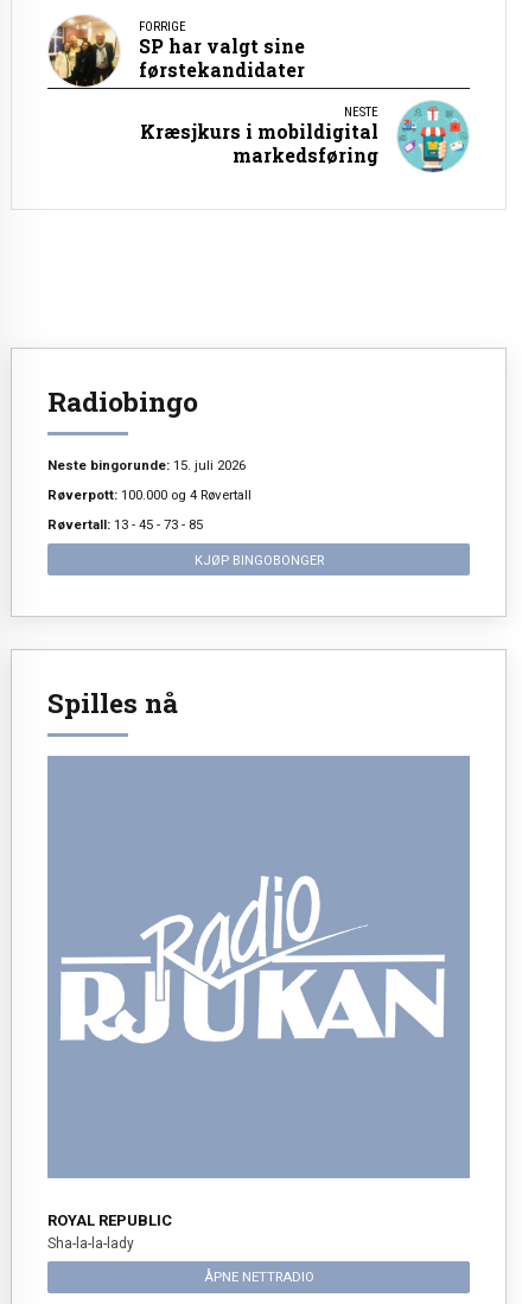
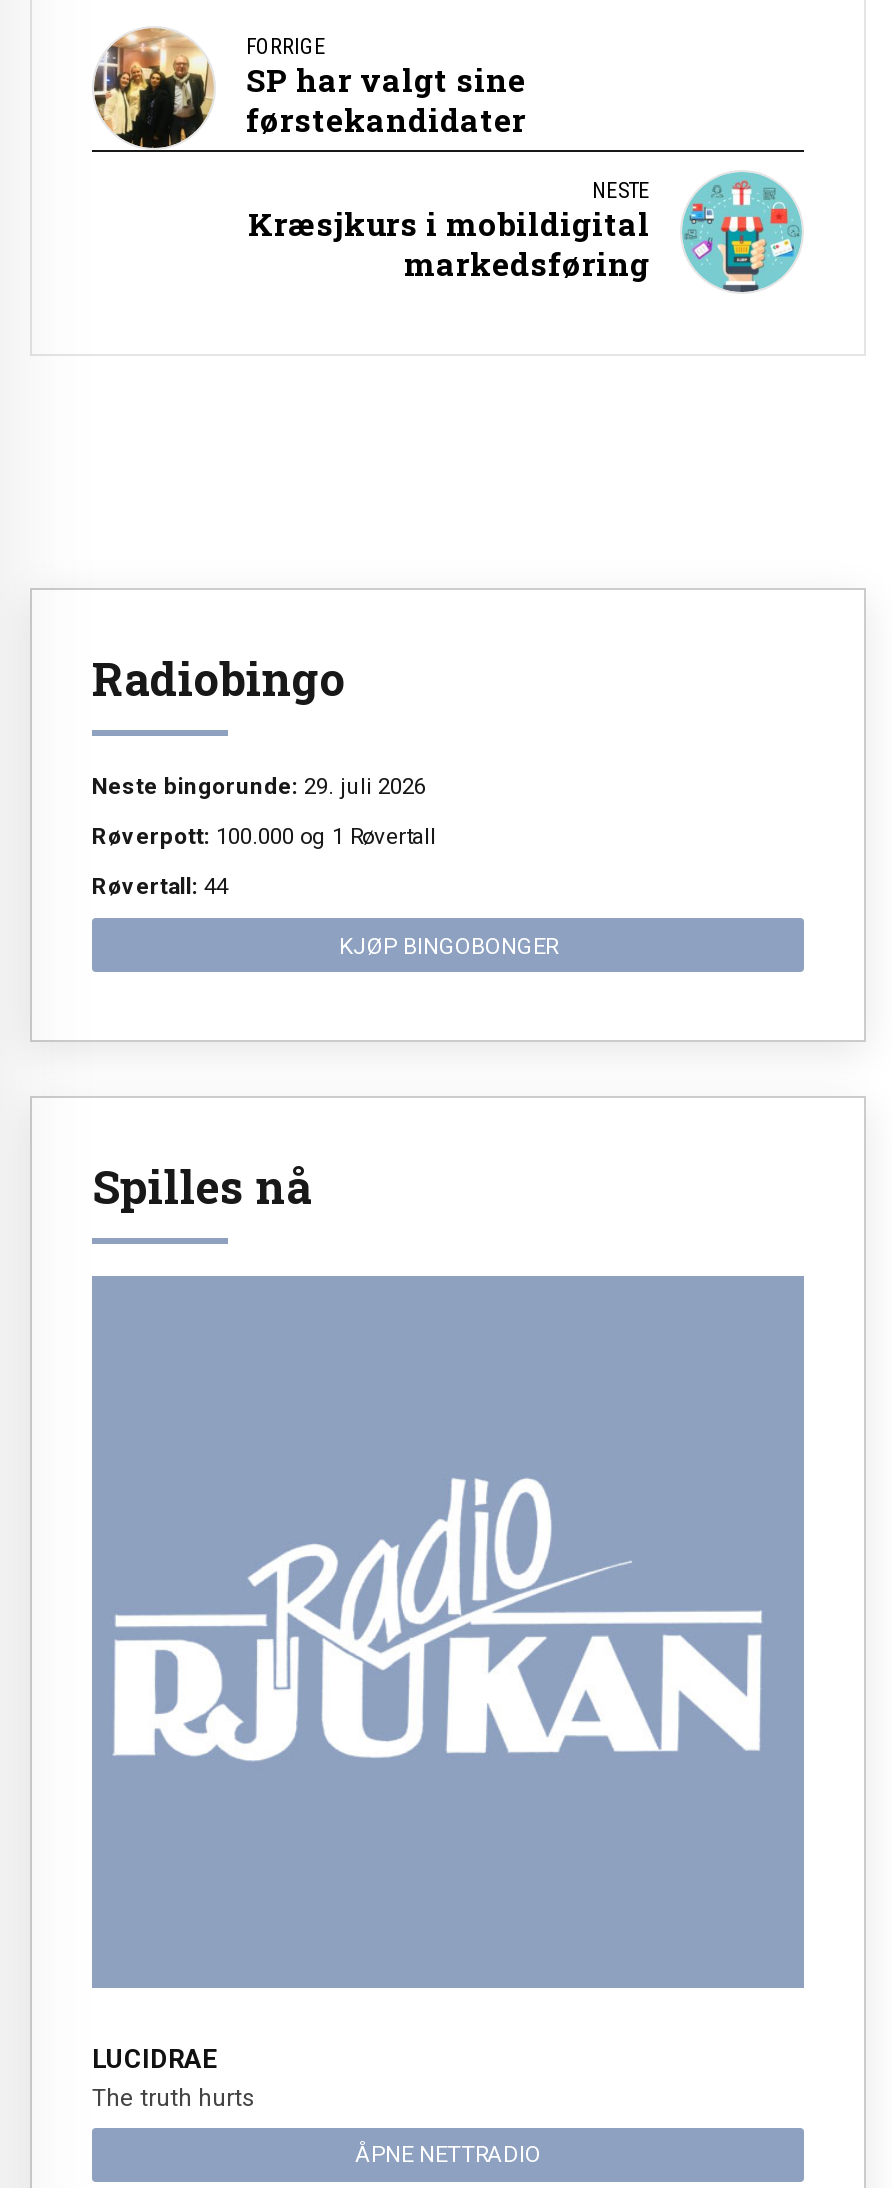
- Neste bingorunde: 15. juli 2026
+ Neste bingorunde: 29. juli 2026

- Røverpott: 100.000 og 4 Røvertall
+ Røverpott: 100.000 og 1 Røvertall

- Røvertall: 13 - 45 - 73 - 85
+ Røvertall: 44

- ROYAL REPUBLIC
- Sha-la-la-lady
+ LUCIDRAE
+ The truth hurts
